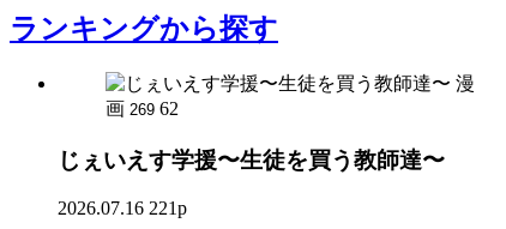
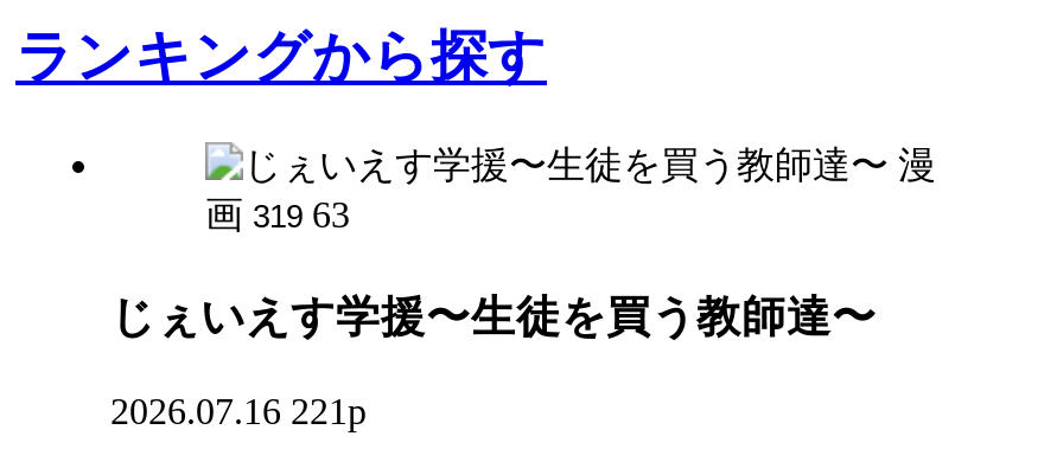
- 画 269 62
+ 画 319 63
